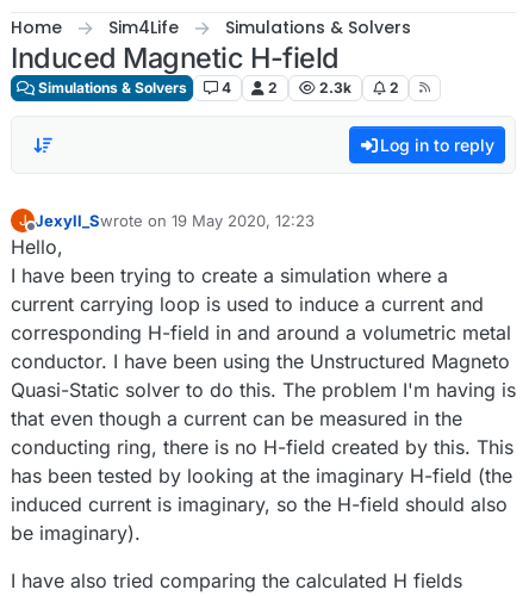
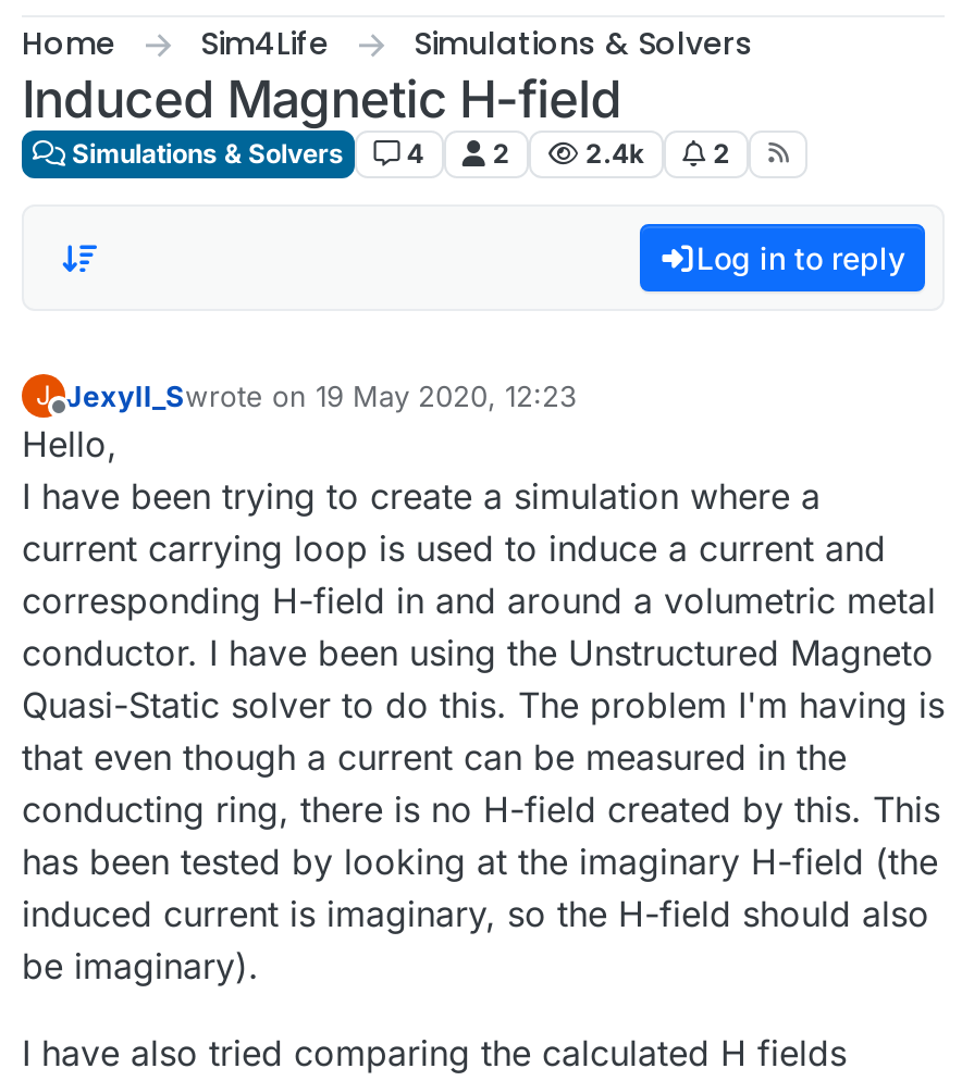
- 2.3k
+ 2.4k
